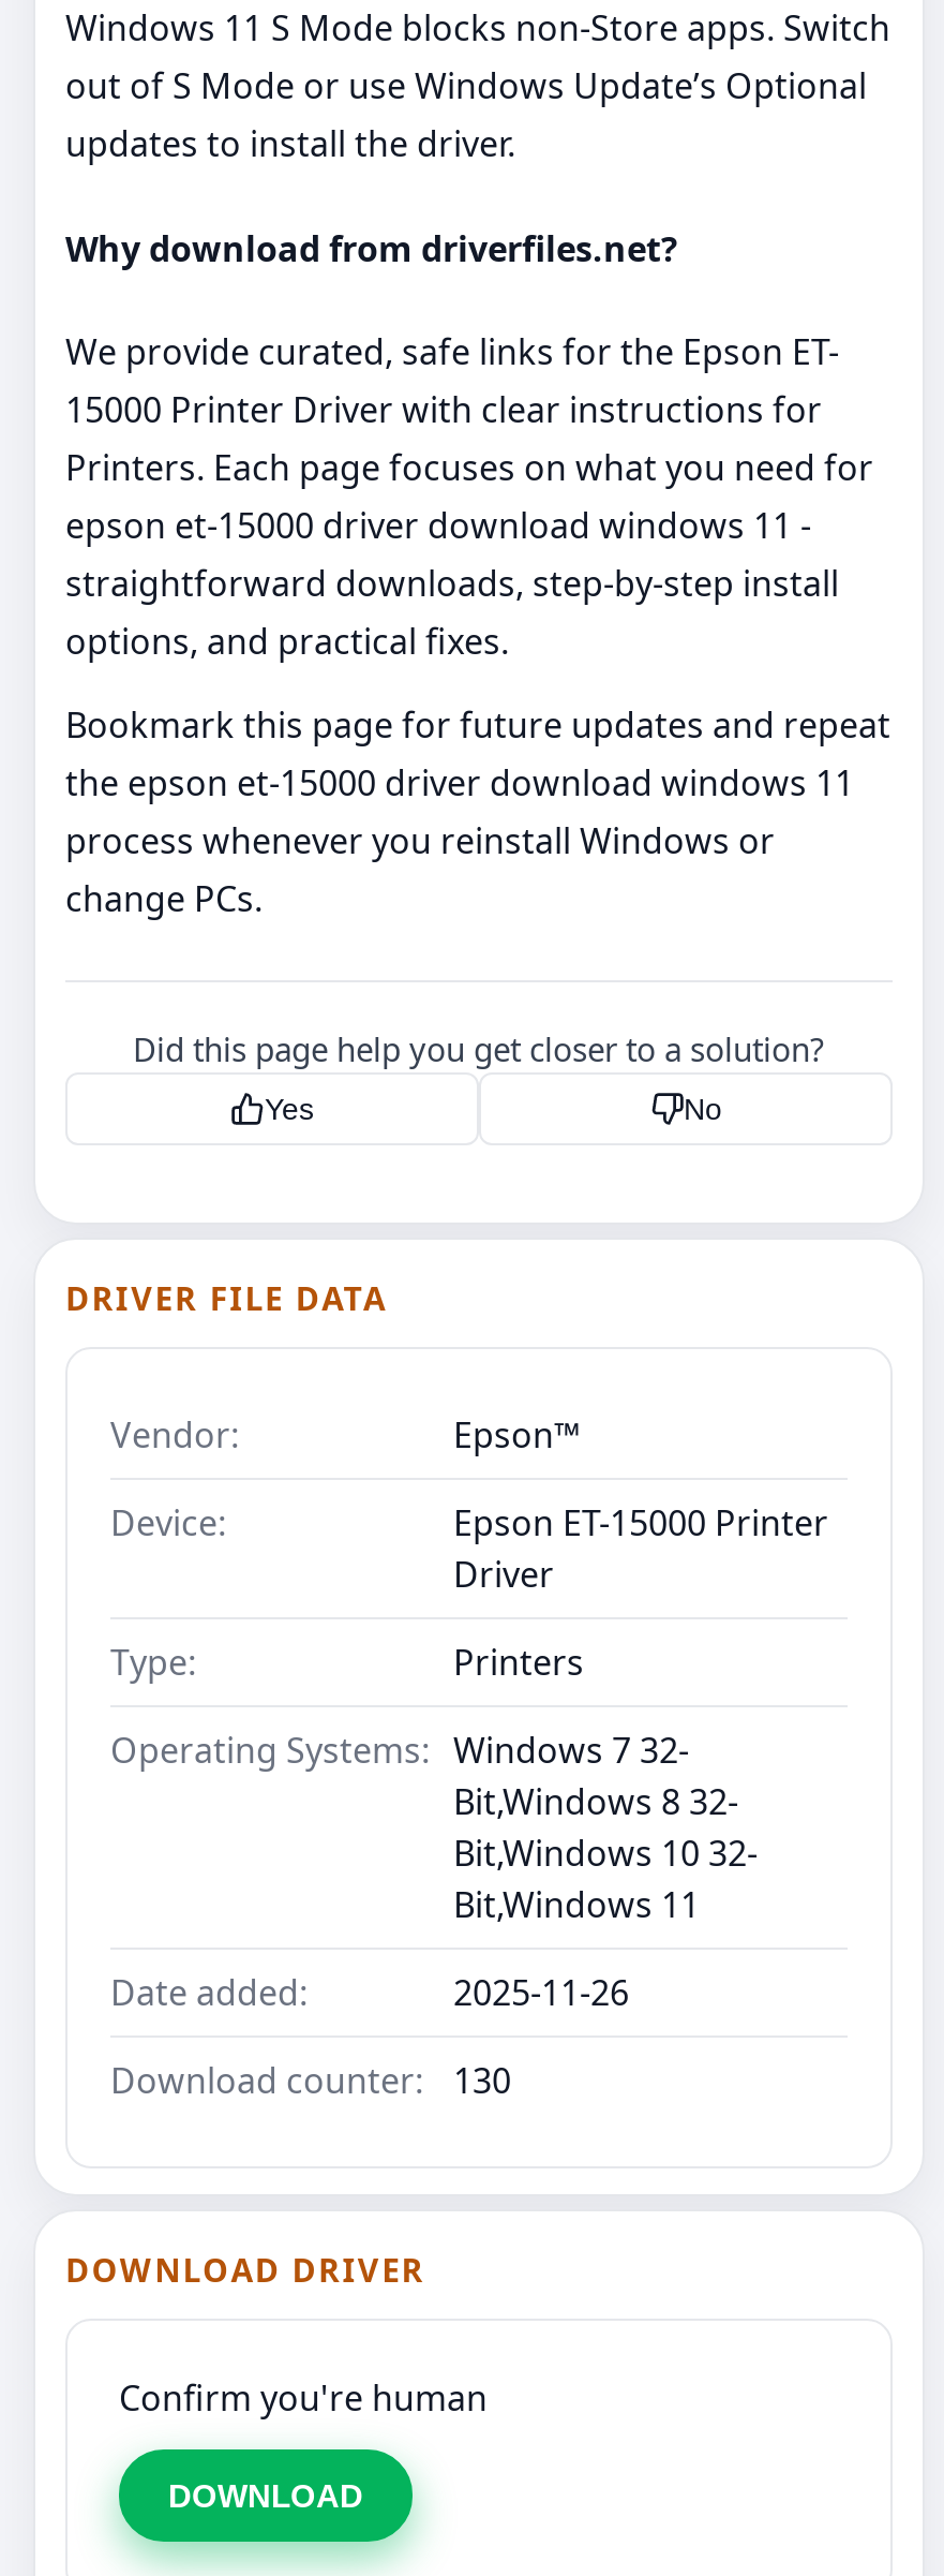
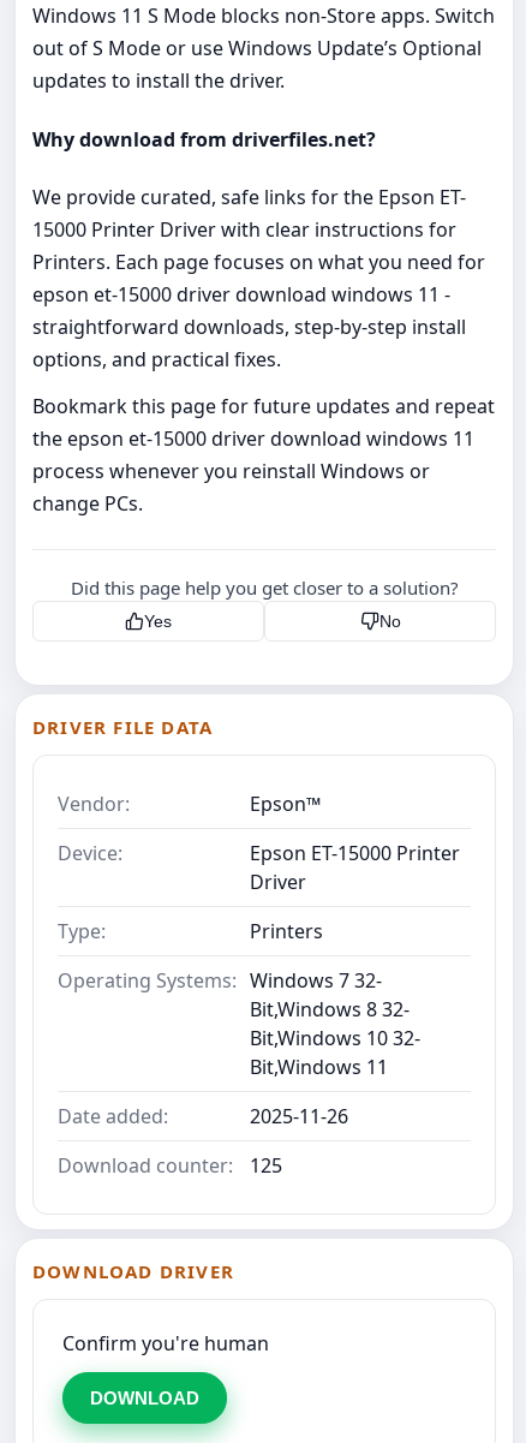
- Download counter: 130
+ Download counter: 125
